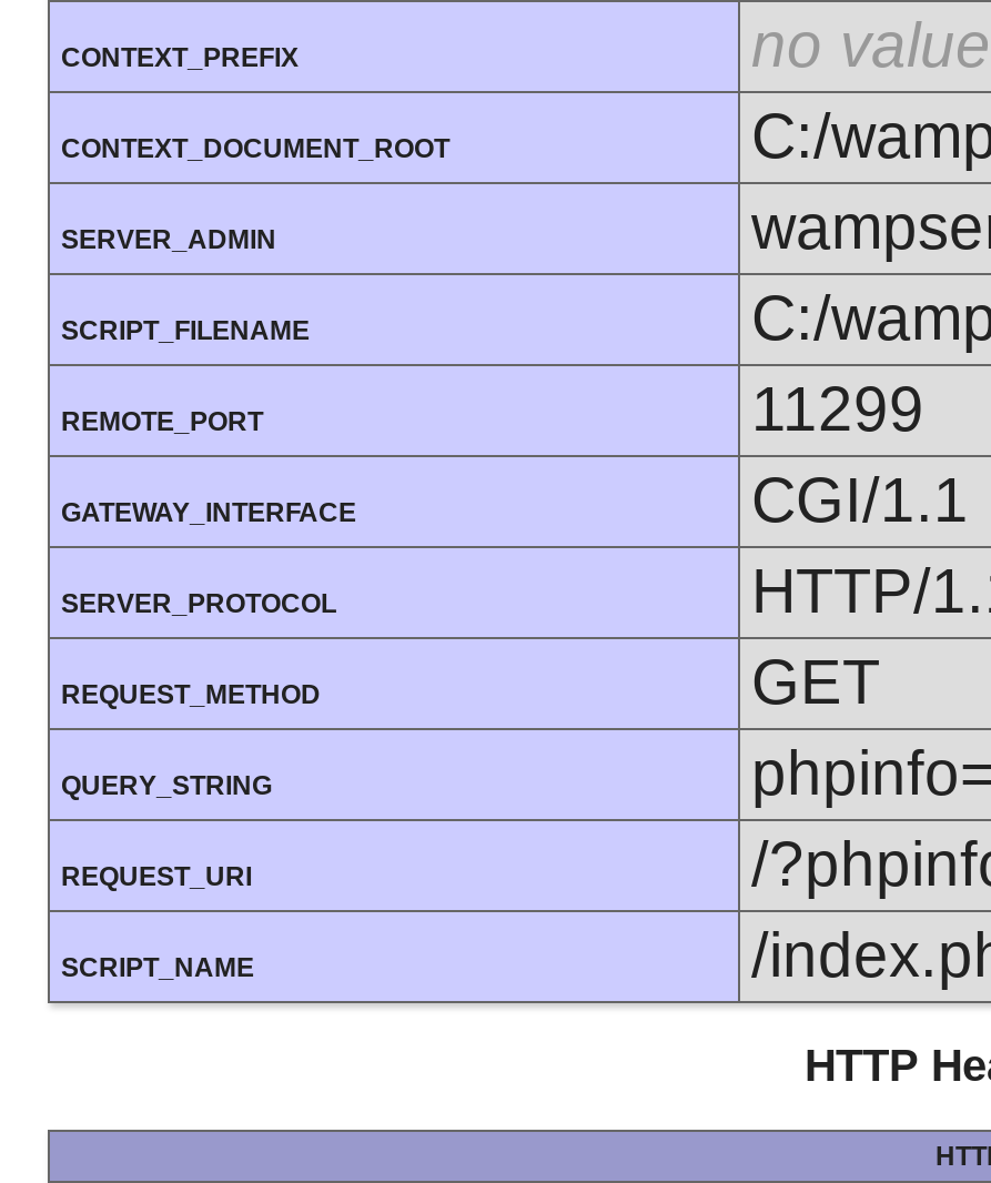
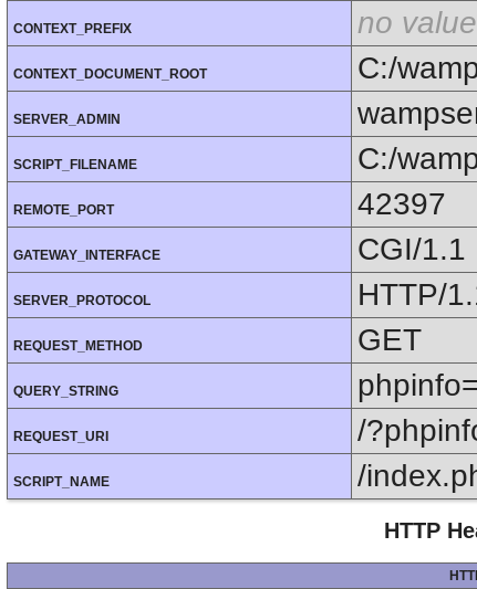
- 11299
+ 42397
